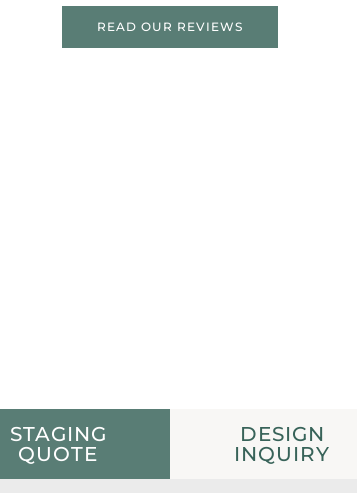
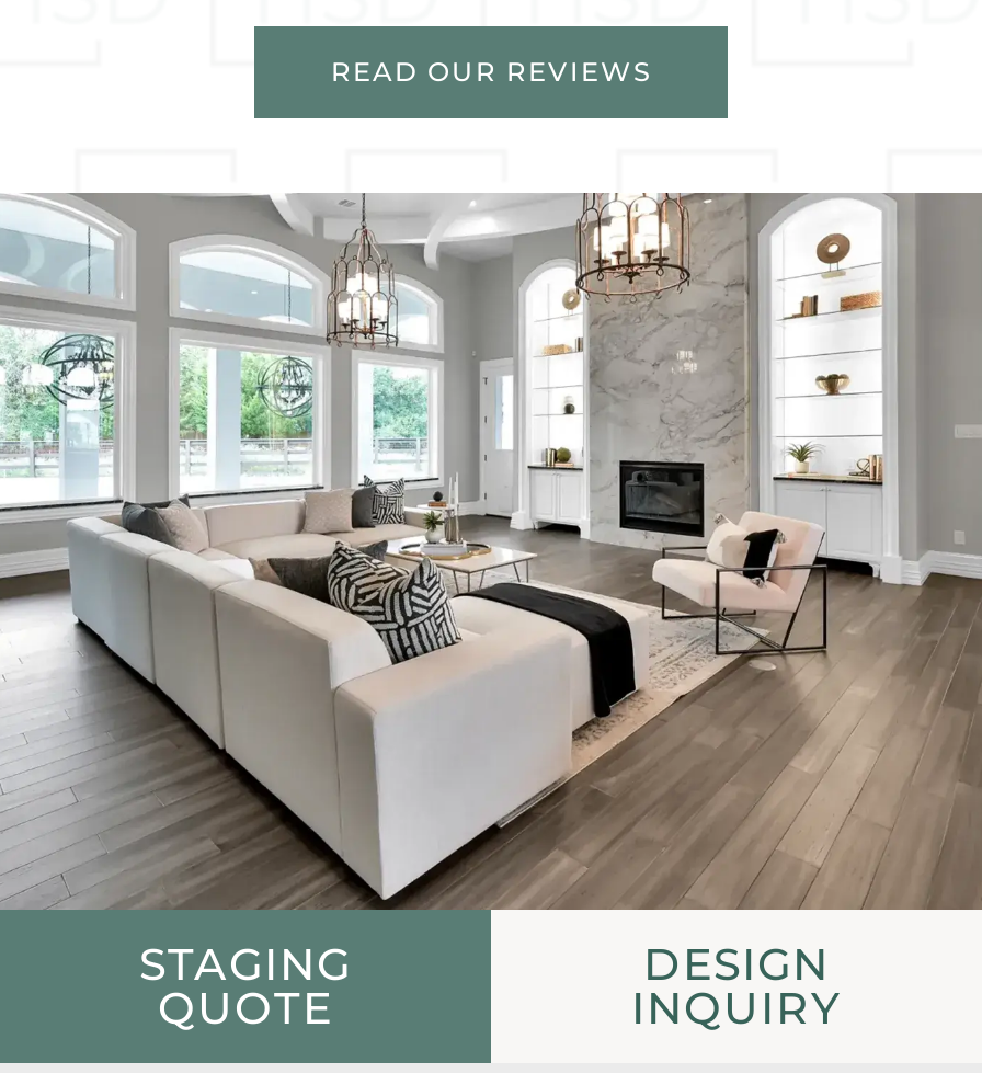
+ [image]
